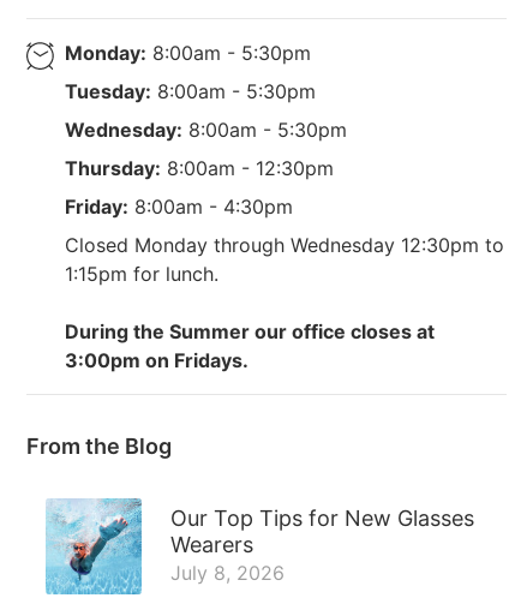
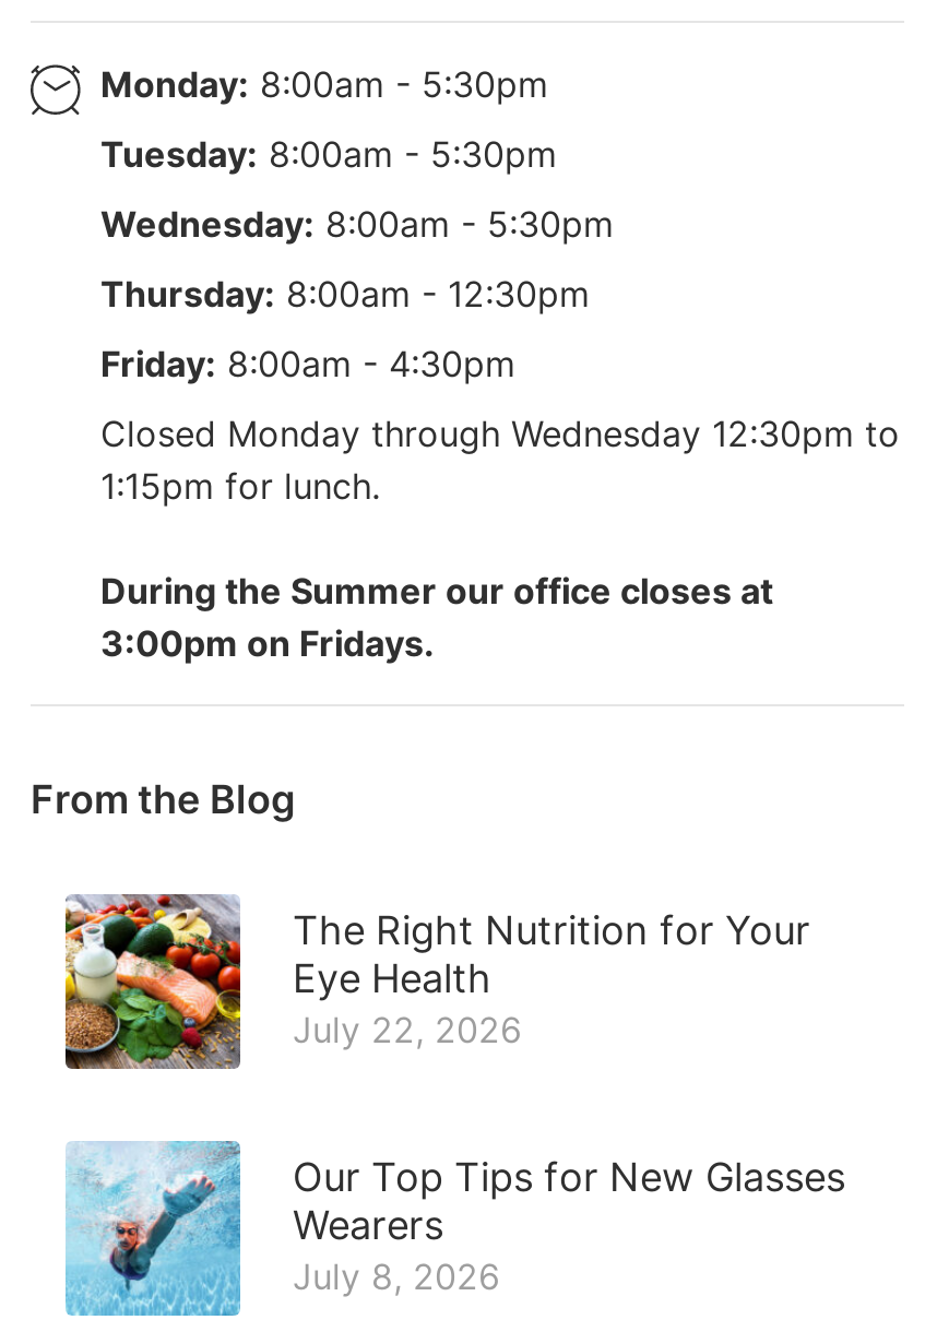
+ [image]
+ The Right Nutrition for Your
+ Eye Health
+ July 22, 2026
